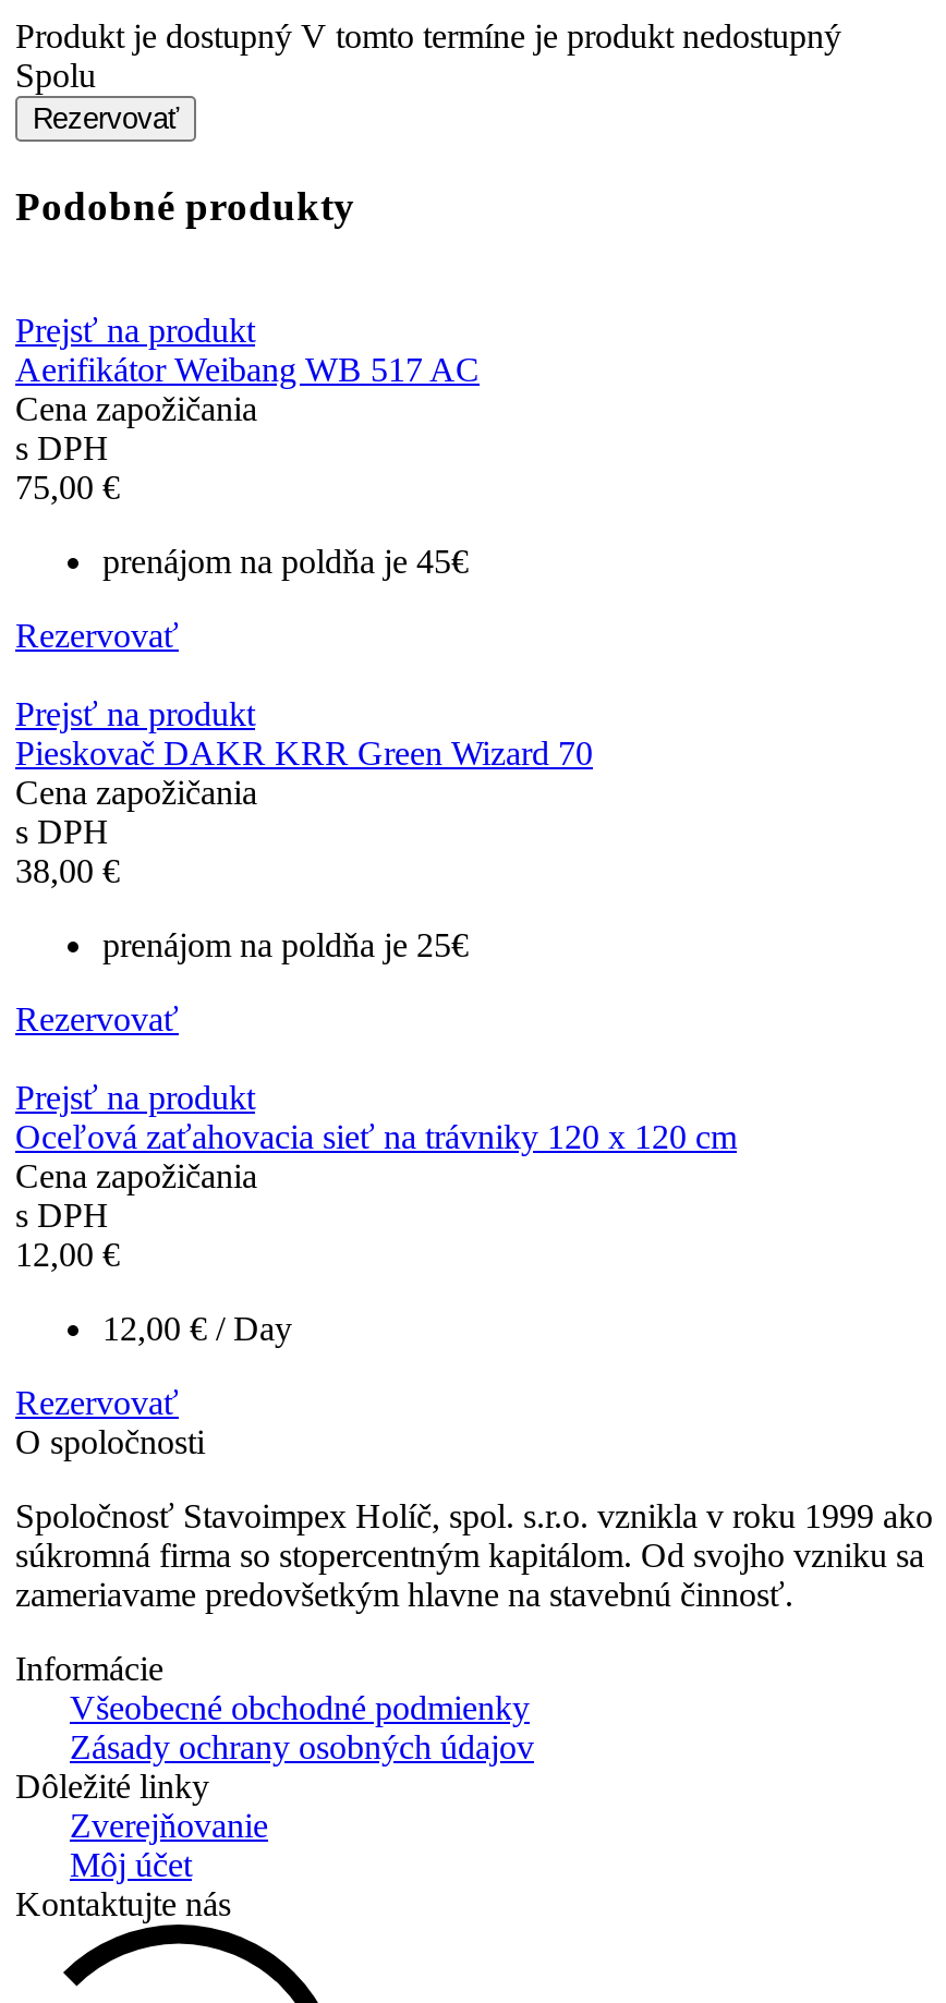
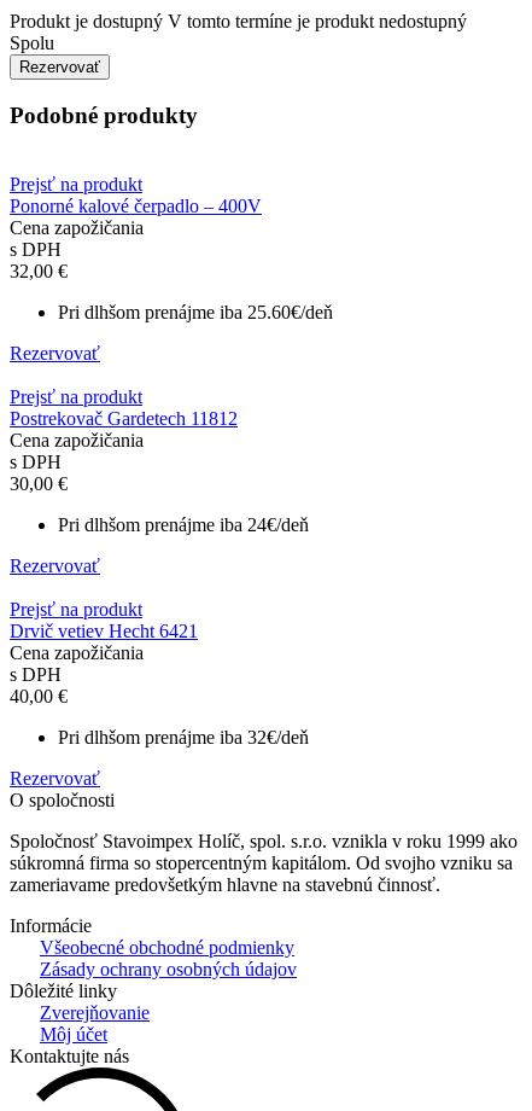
- Aerifikátor Weibang WB 517 AC
+ Ponorné kalové čerpadlo – 400V

- 75,00 €
+ 32,00 €

- prenájom na poldňa je 45€
+ Pri dlhšom prenájme iba 25.60€/deň

- Pieskovač DAKR KRR Green Wizard 70
+ Postrekovač Gardetech 11812

- 38,00 €
+ 30,00 €

- prenájom na poldňa je 25€
+ Pri dlhšom prenájme iba 24€/deň

- Oceľová zaťahovacia sieť na trávniky 120 x 120 cm
+ Drvič vetiev Hecht 6421

- 12,00 €
+ 40,00 €

- 12,00 €/ Day
+ Pri dlhšom prenájme iba 32€/deň
